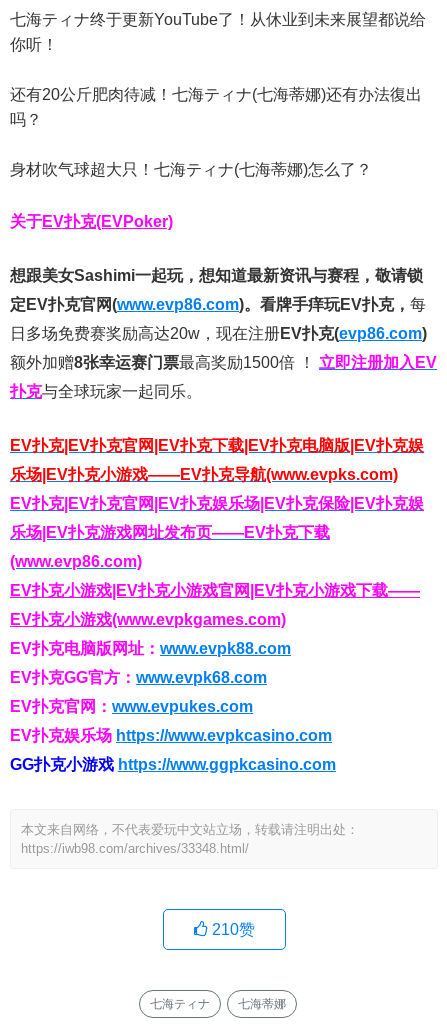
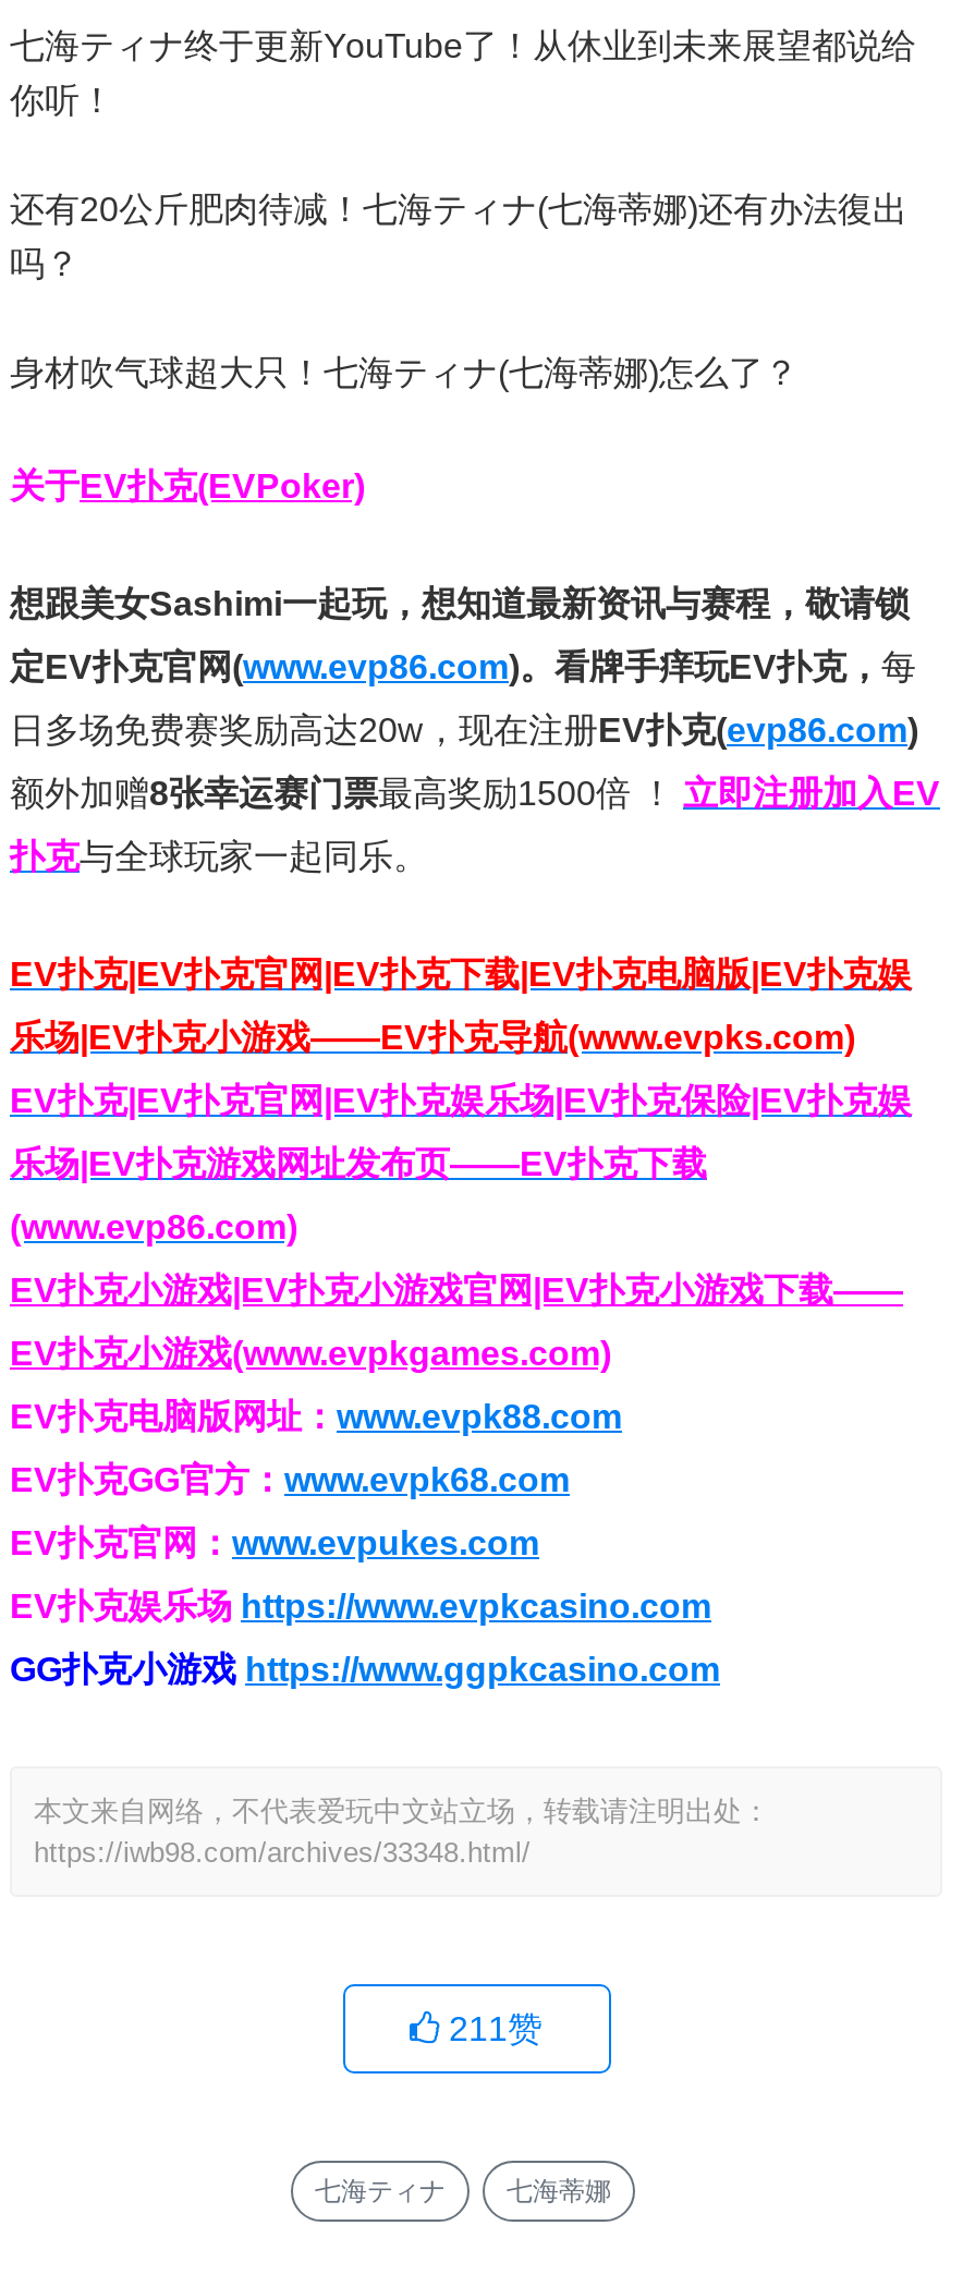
- 210赞
+ 211赞
